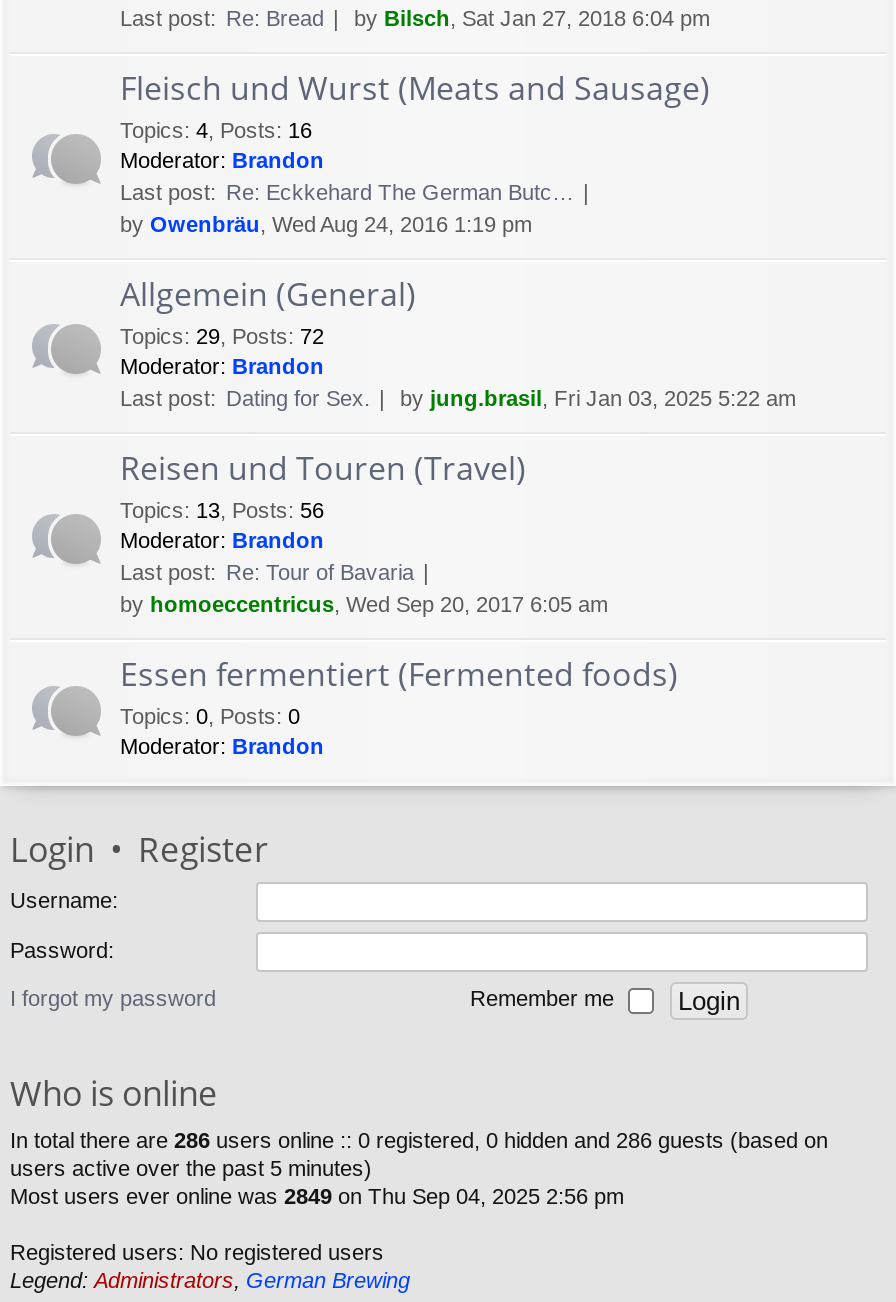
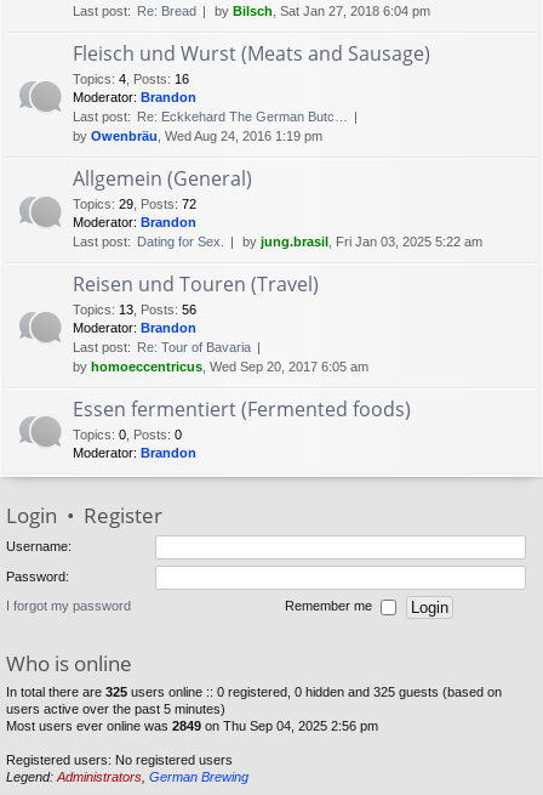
- In total there are 286 users online :: 0 registered, 0 hidden and 286 guests (based on
+ In total there are 325 users online :: 0 registered, 0 hidden and 325 guests (based on
